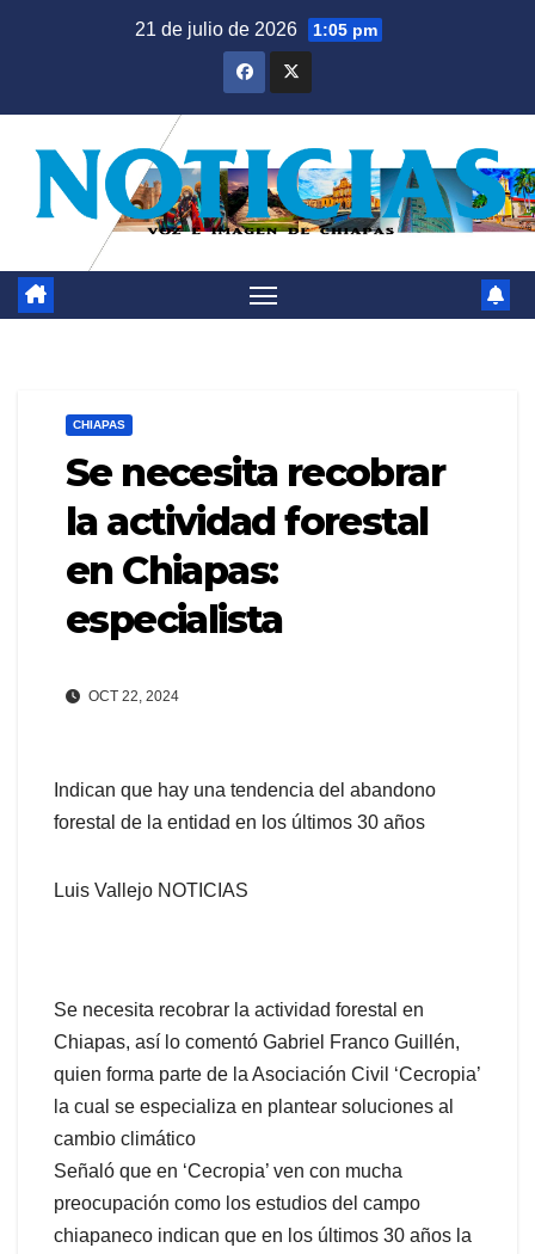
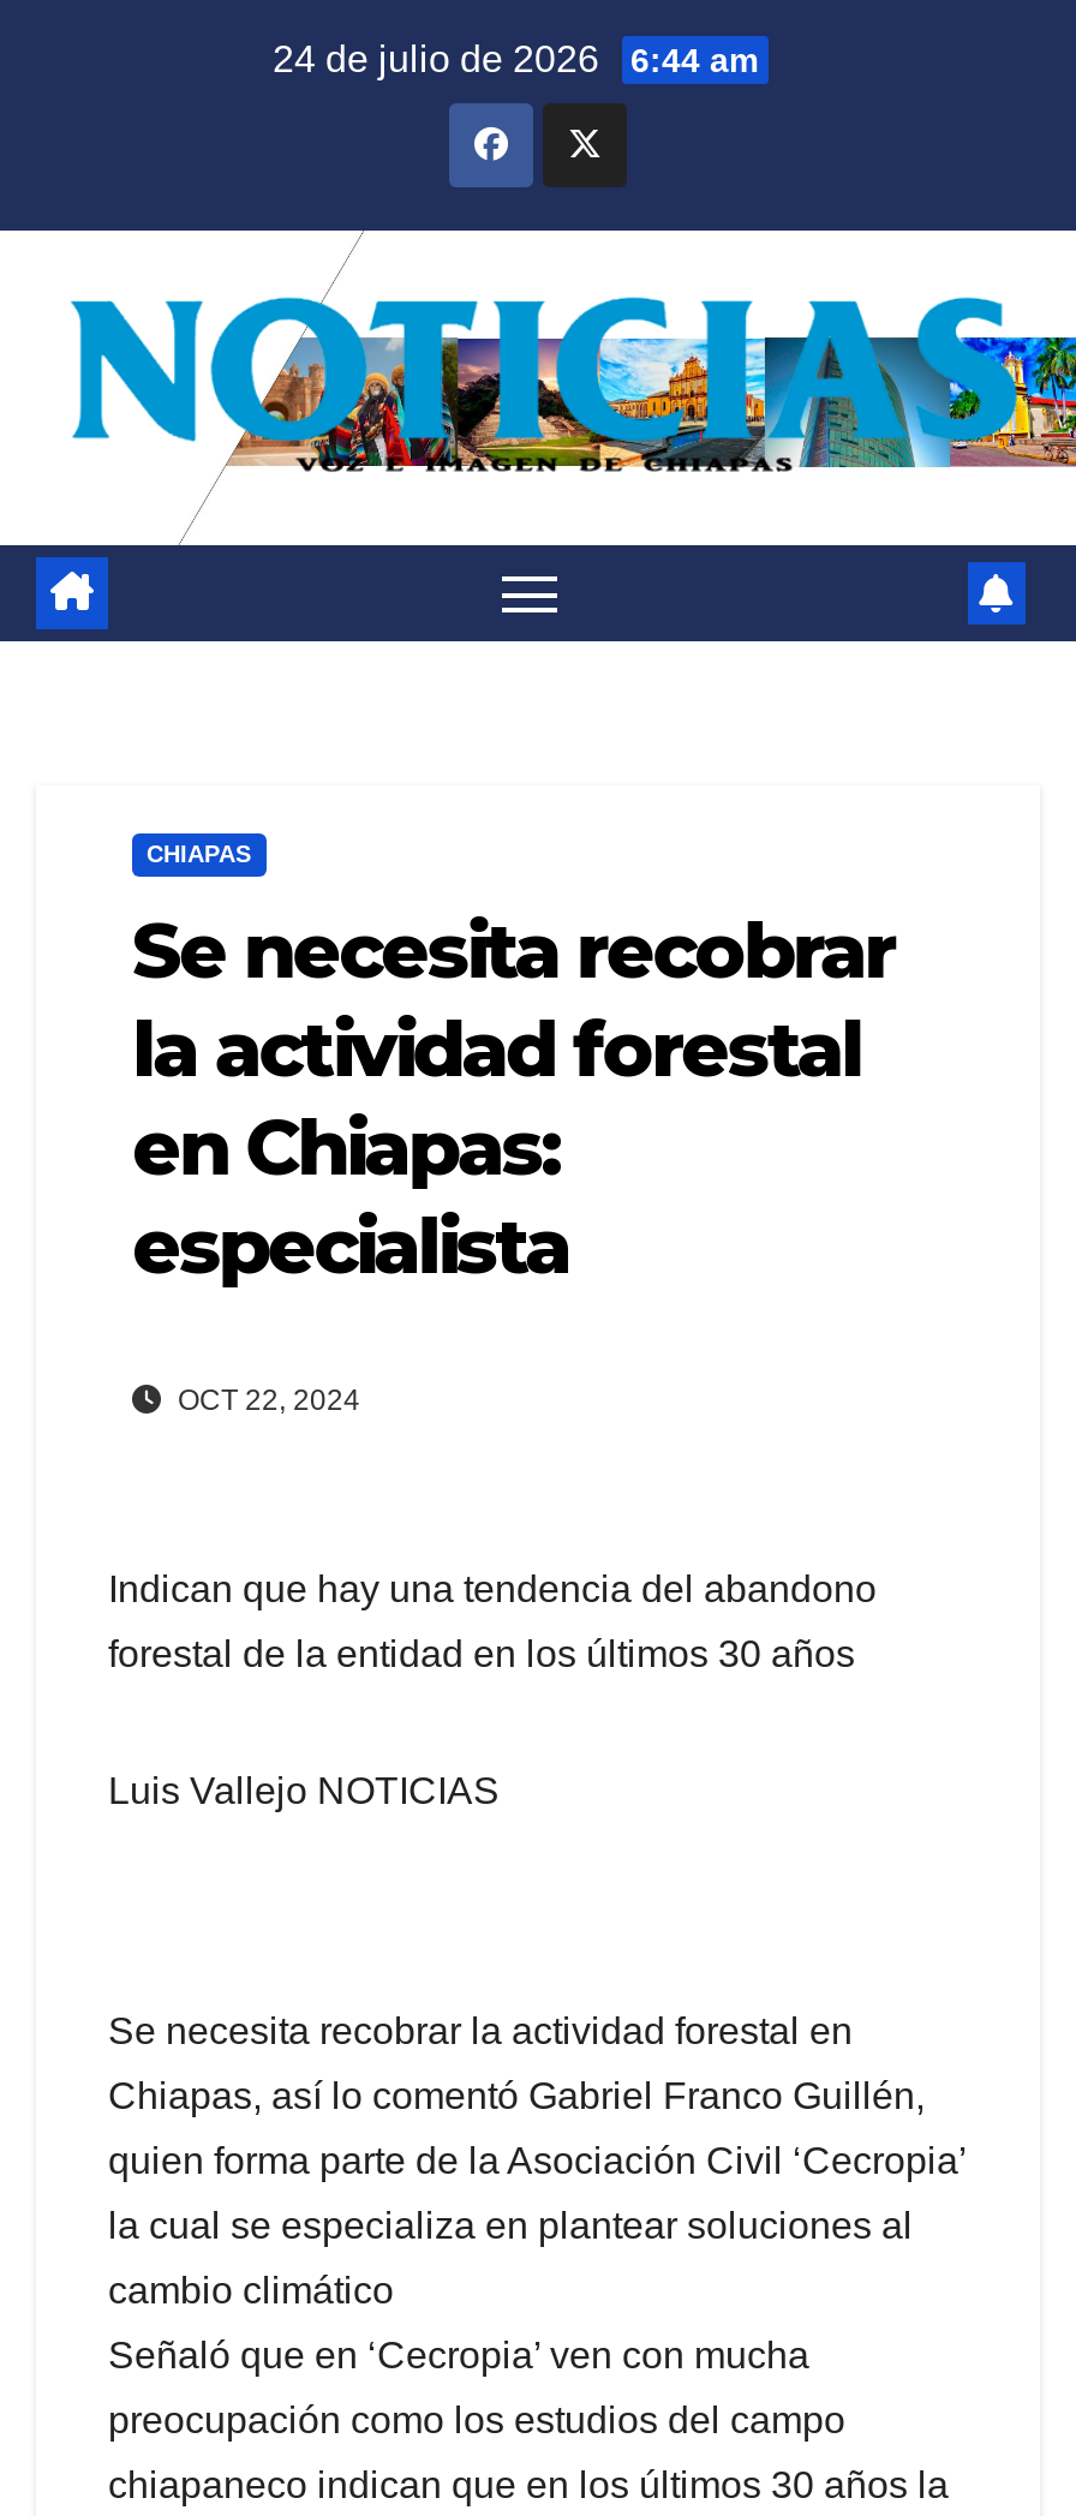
- 21 de julio de 2026 1:05 pm
+ 24 de julio de 2026 6:44 am
